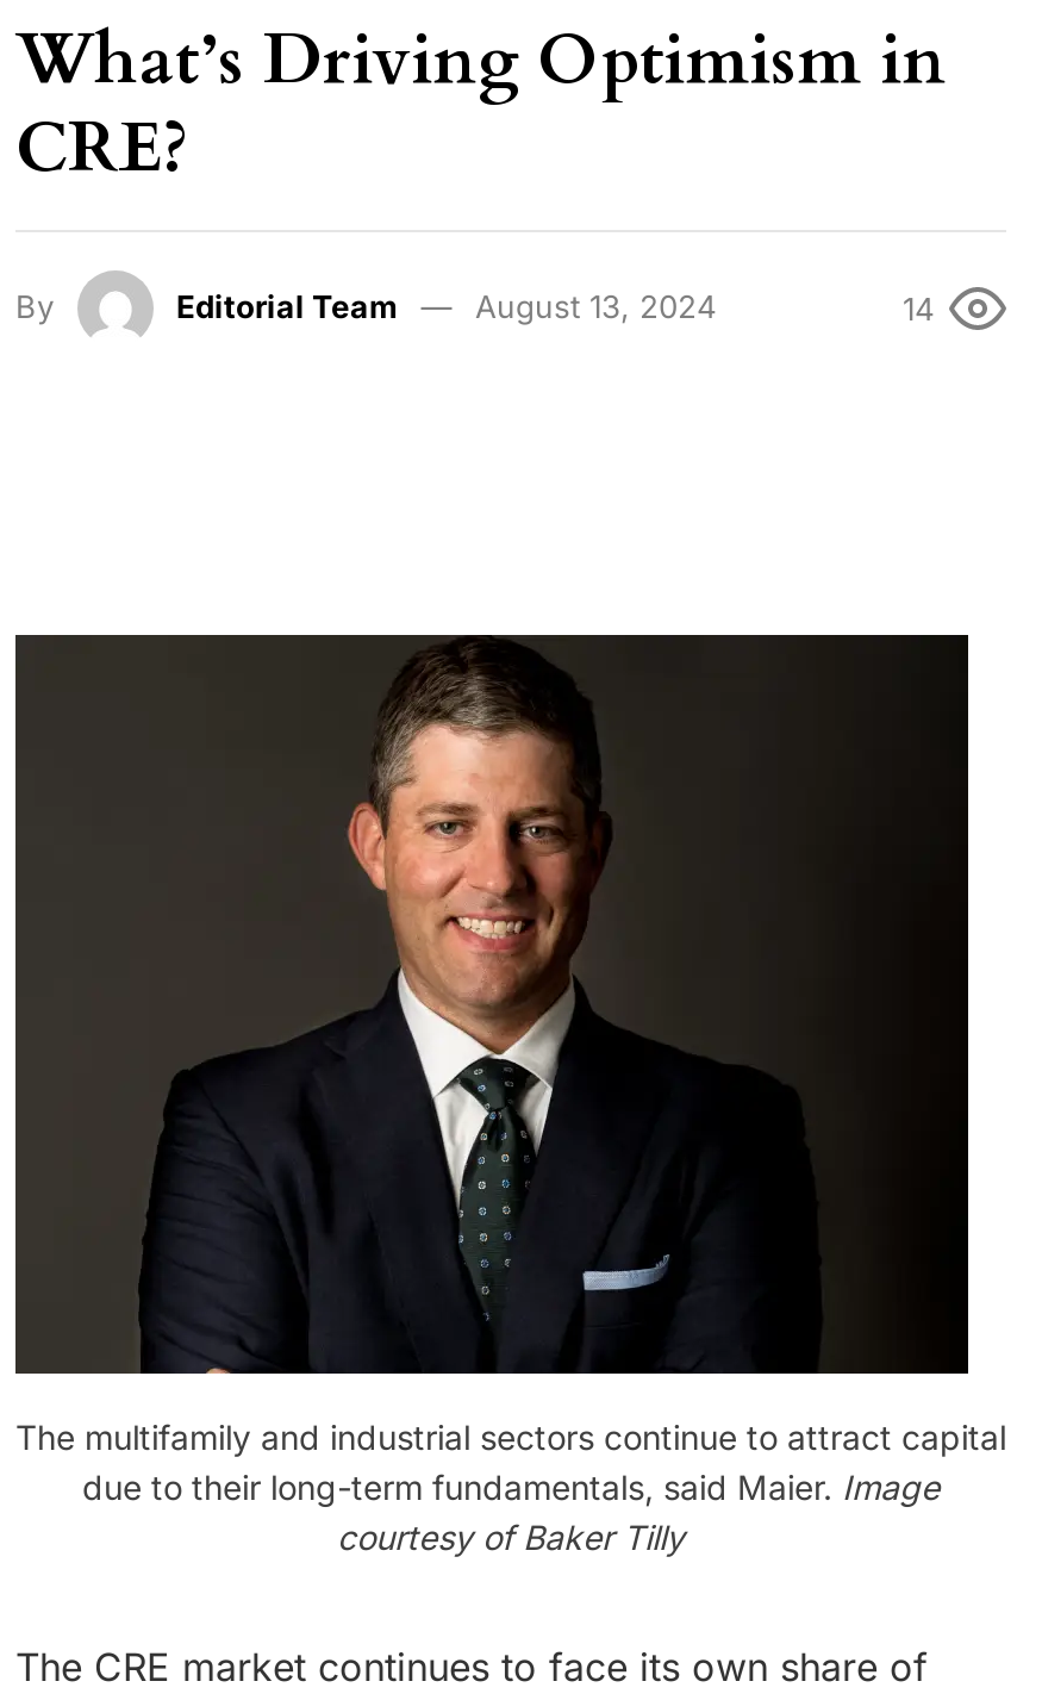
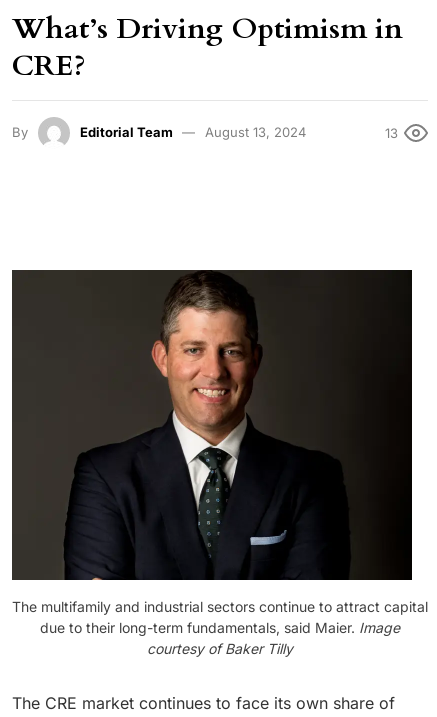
- 14
+ 13
